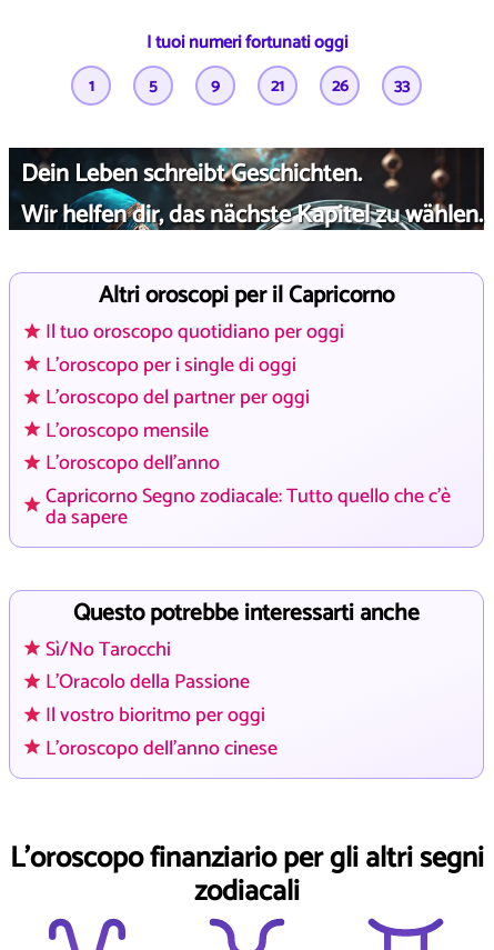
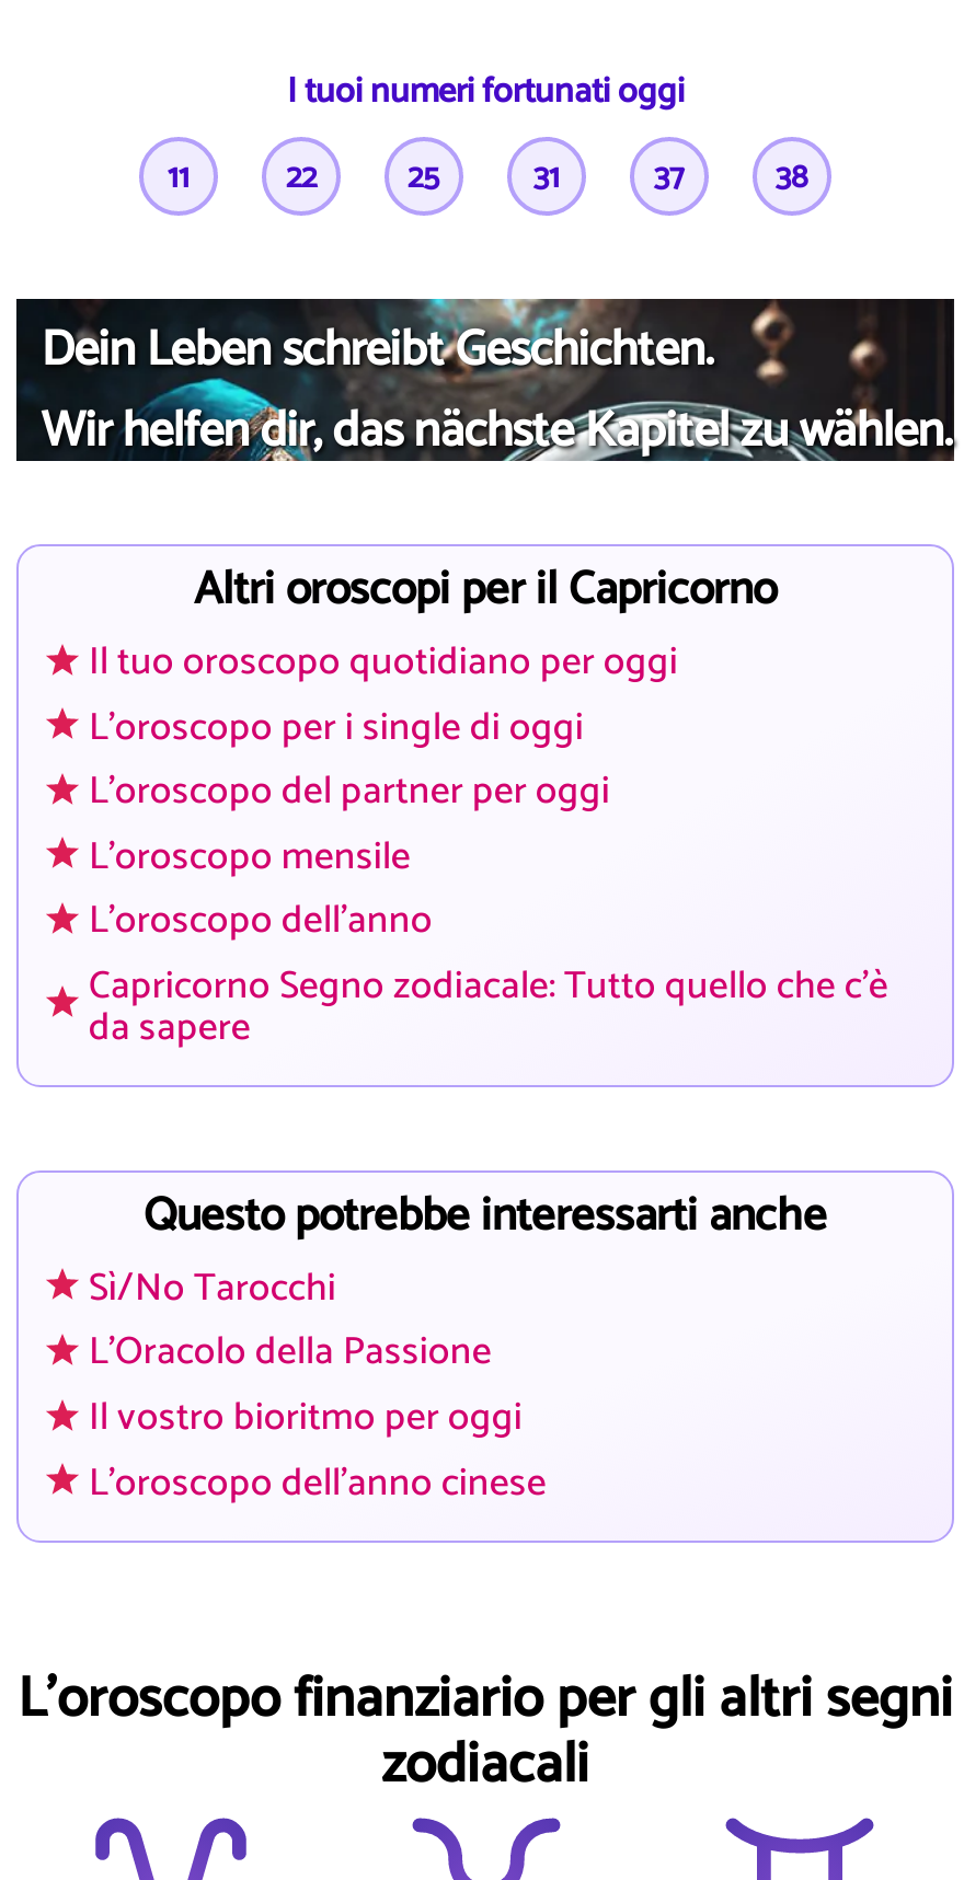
- 1
+ 11

- 5
+ 22

- 9
+ 25

- 21
+ 31

- 26
+ 37

- 33
+ 38
